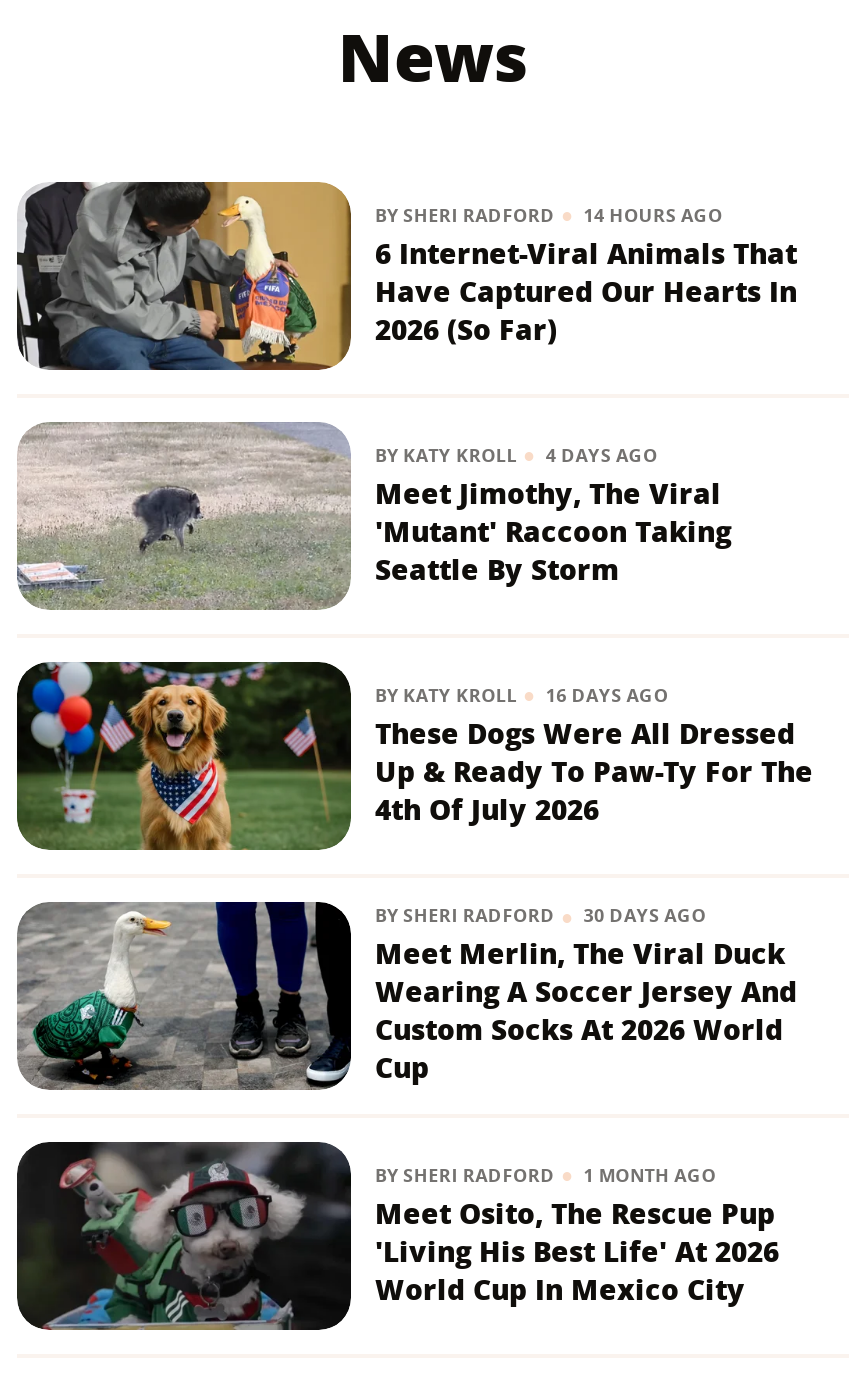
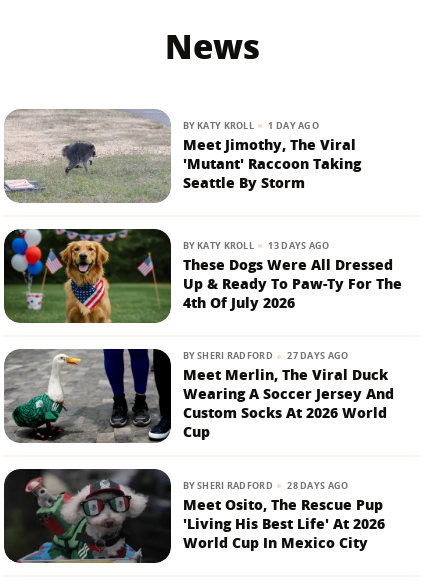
- [image]
- BY SHERI RADFORD
- 14 HOURS AGO
- 6 Internet-Viral Animals That
- Have Captured Our Hearts In
- 2026 (So Far)

- BY KATY KROLL 4 DAYS AGO
+ BY KATY KROLL 1 DAY AGO

- BY KATY KROLL 16 DAYS AGO
+ BY KATY KROLL 13 DAYS AGO

- BY SHERI RADFORD 30 DAYS AGO
+ BY SHERI RADFORD 27 DAYS AGO

- BY SHERI RADFORD 1 MONTH AGO
+ BY SHERI RADFORD 28 DAYS AGO
